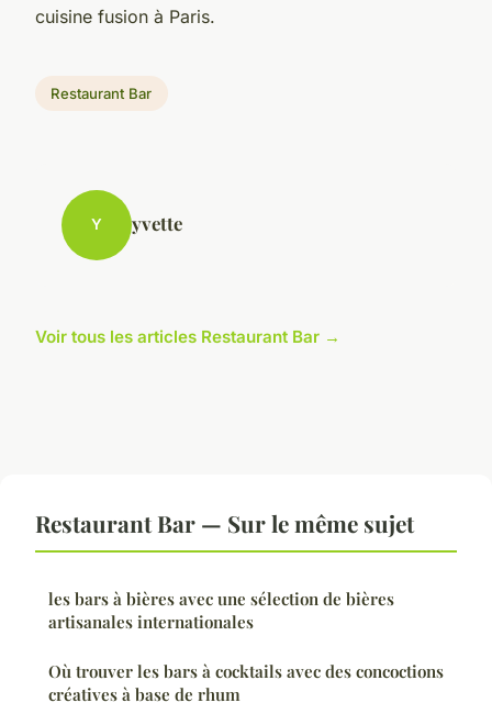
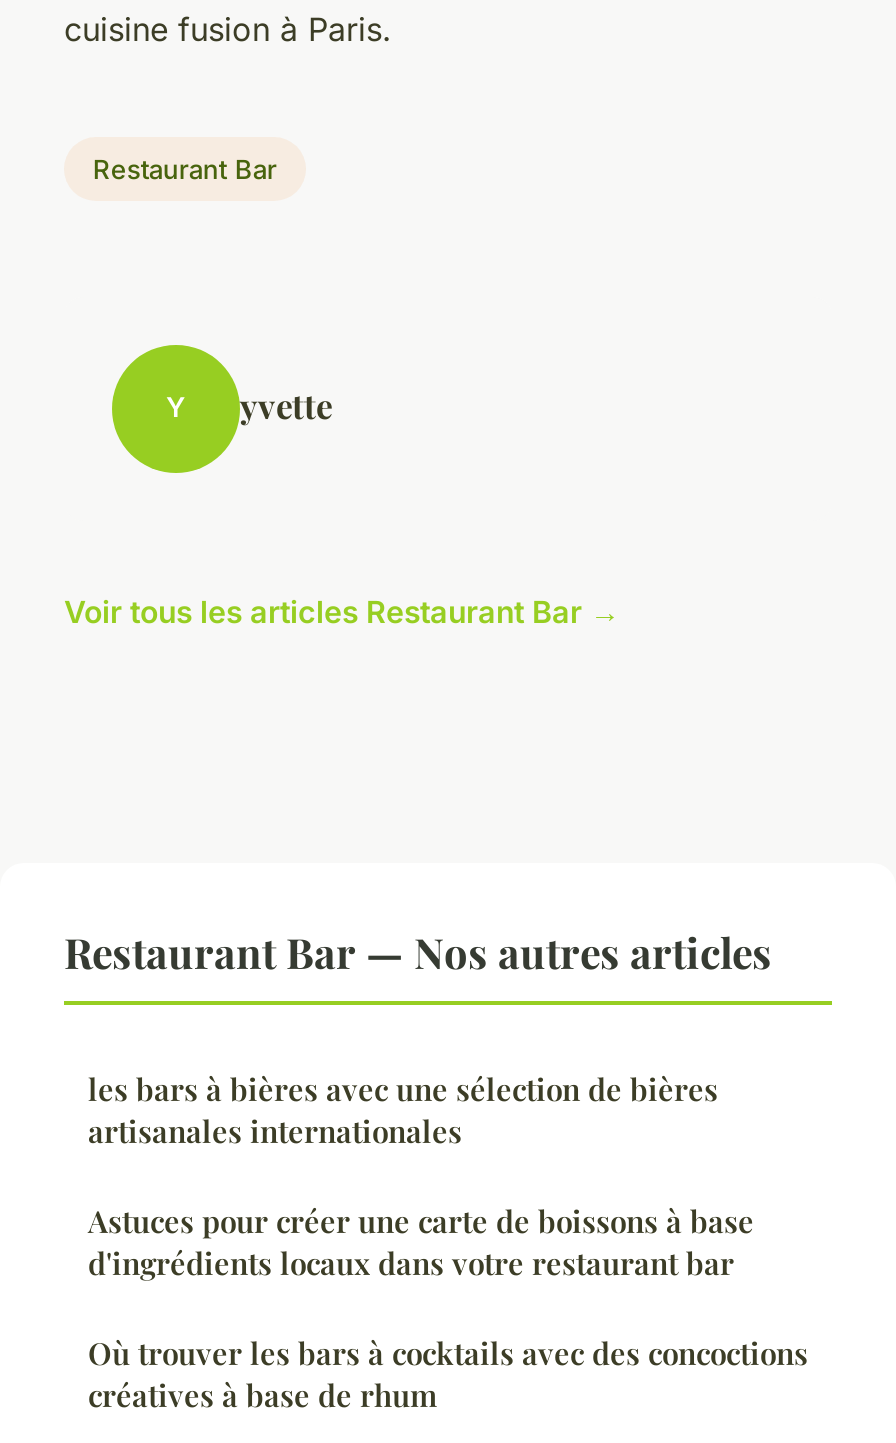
- Restaurant Bar — Sur le même sujet
+ Restaurant Bar — Nos autres articles

+ Astuces pour créer une carte de boissons à base
+ d'ingrédients locaux dans votre restaurant bar
